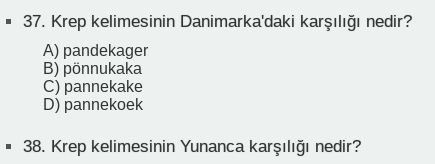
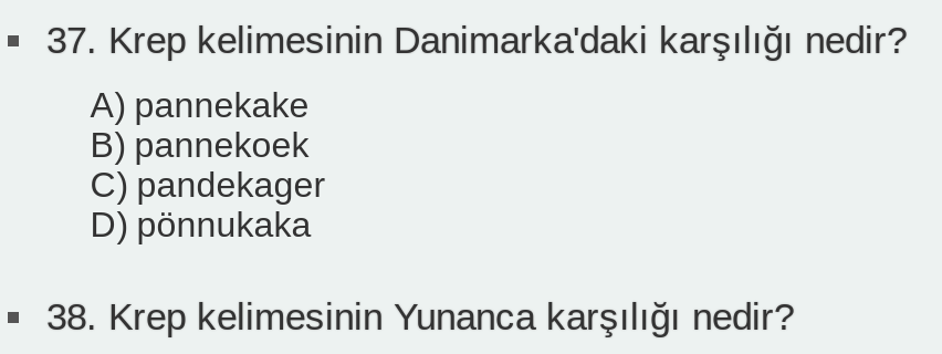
- A) pandekager
+ A) pannekake

- B) pönnukaka
+ B) pannekoek

- C) pannekake
+ C) pandekager

- D) pannekoek
+ D) pönnukaka
